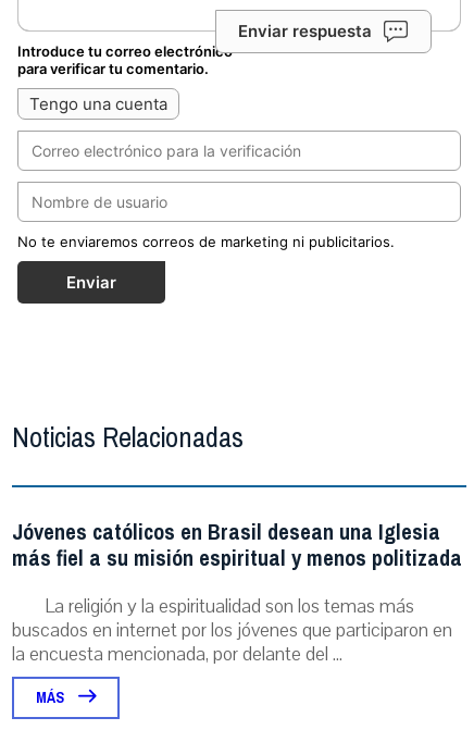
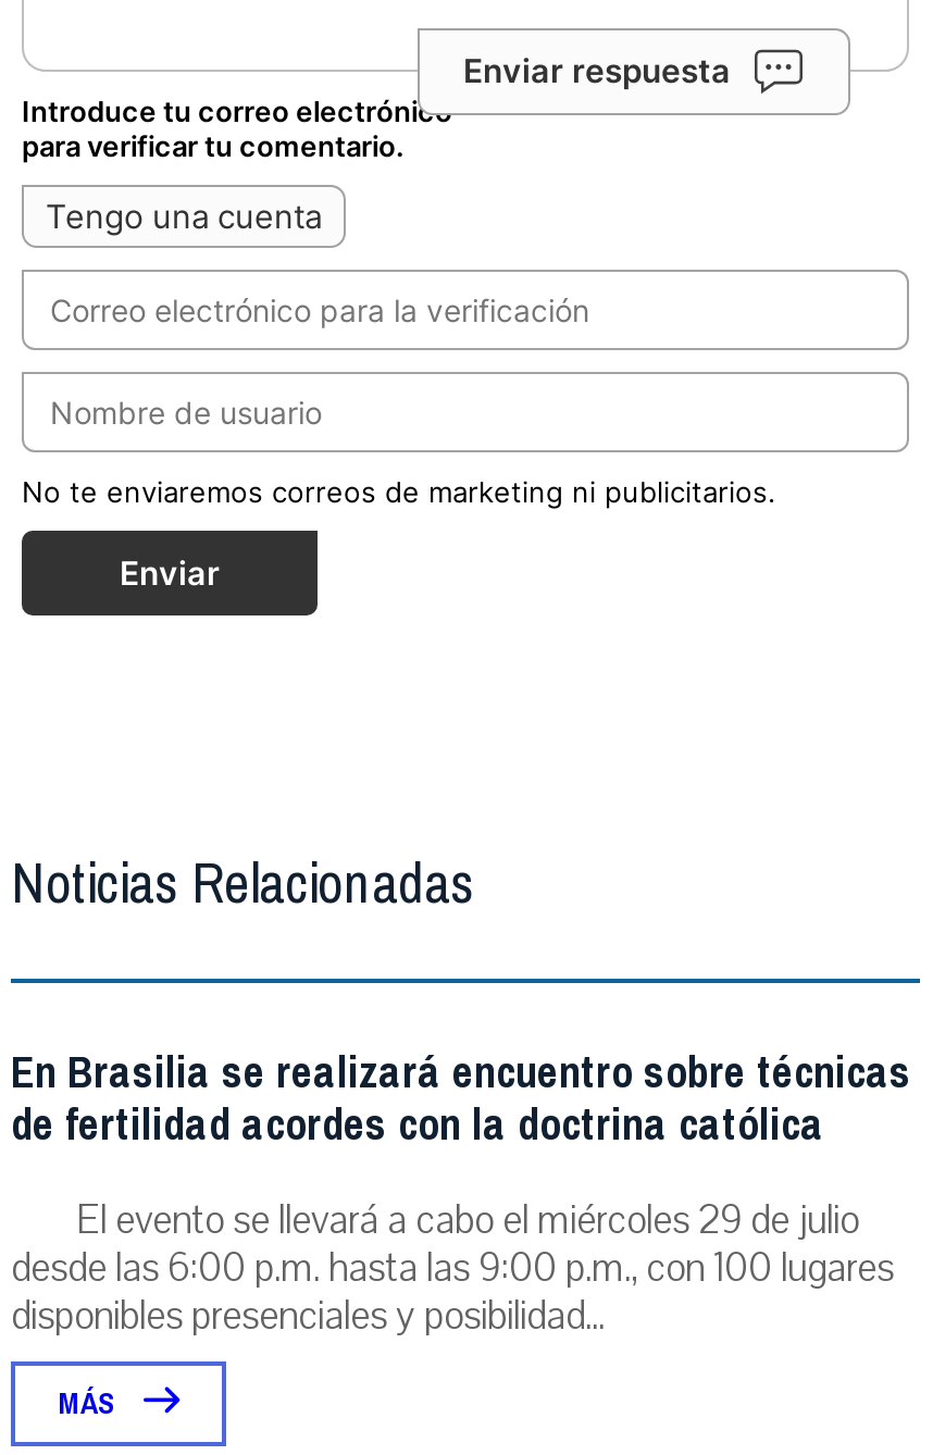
- Jóvenes católicos en Brasil desean una Iglesia
- más fiel a su misión espiritual y menos politizada
- La religión y la espiritualidad son los temas más
- buscados en internet por los jóvenes que participaron en
- la encuesta mencionada, por delante del ...
+ En Brasilia se realizará encuentro sobre técnicas
+ de fertilidad acordes con la doctrina católica
+ El evento se llevará a cabo el miércoles 29 de julio
+ desde las 6:00 p.m. hasta las 9:00 p.m., con 100 lugares
+ disponibles presenciales y posibilidad...
